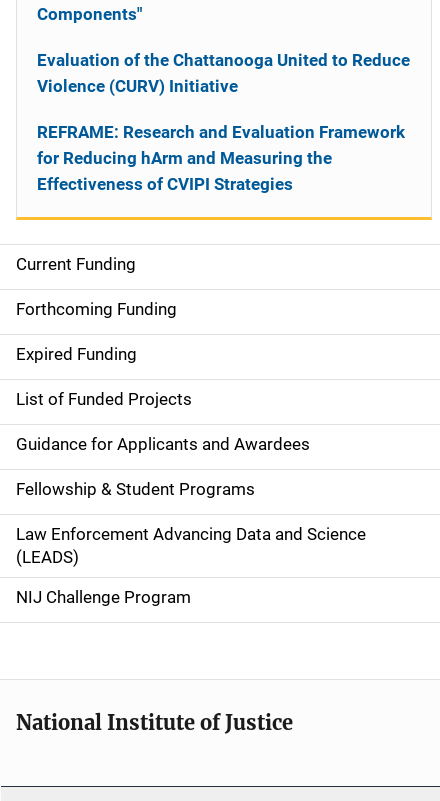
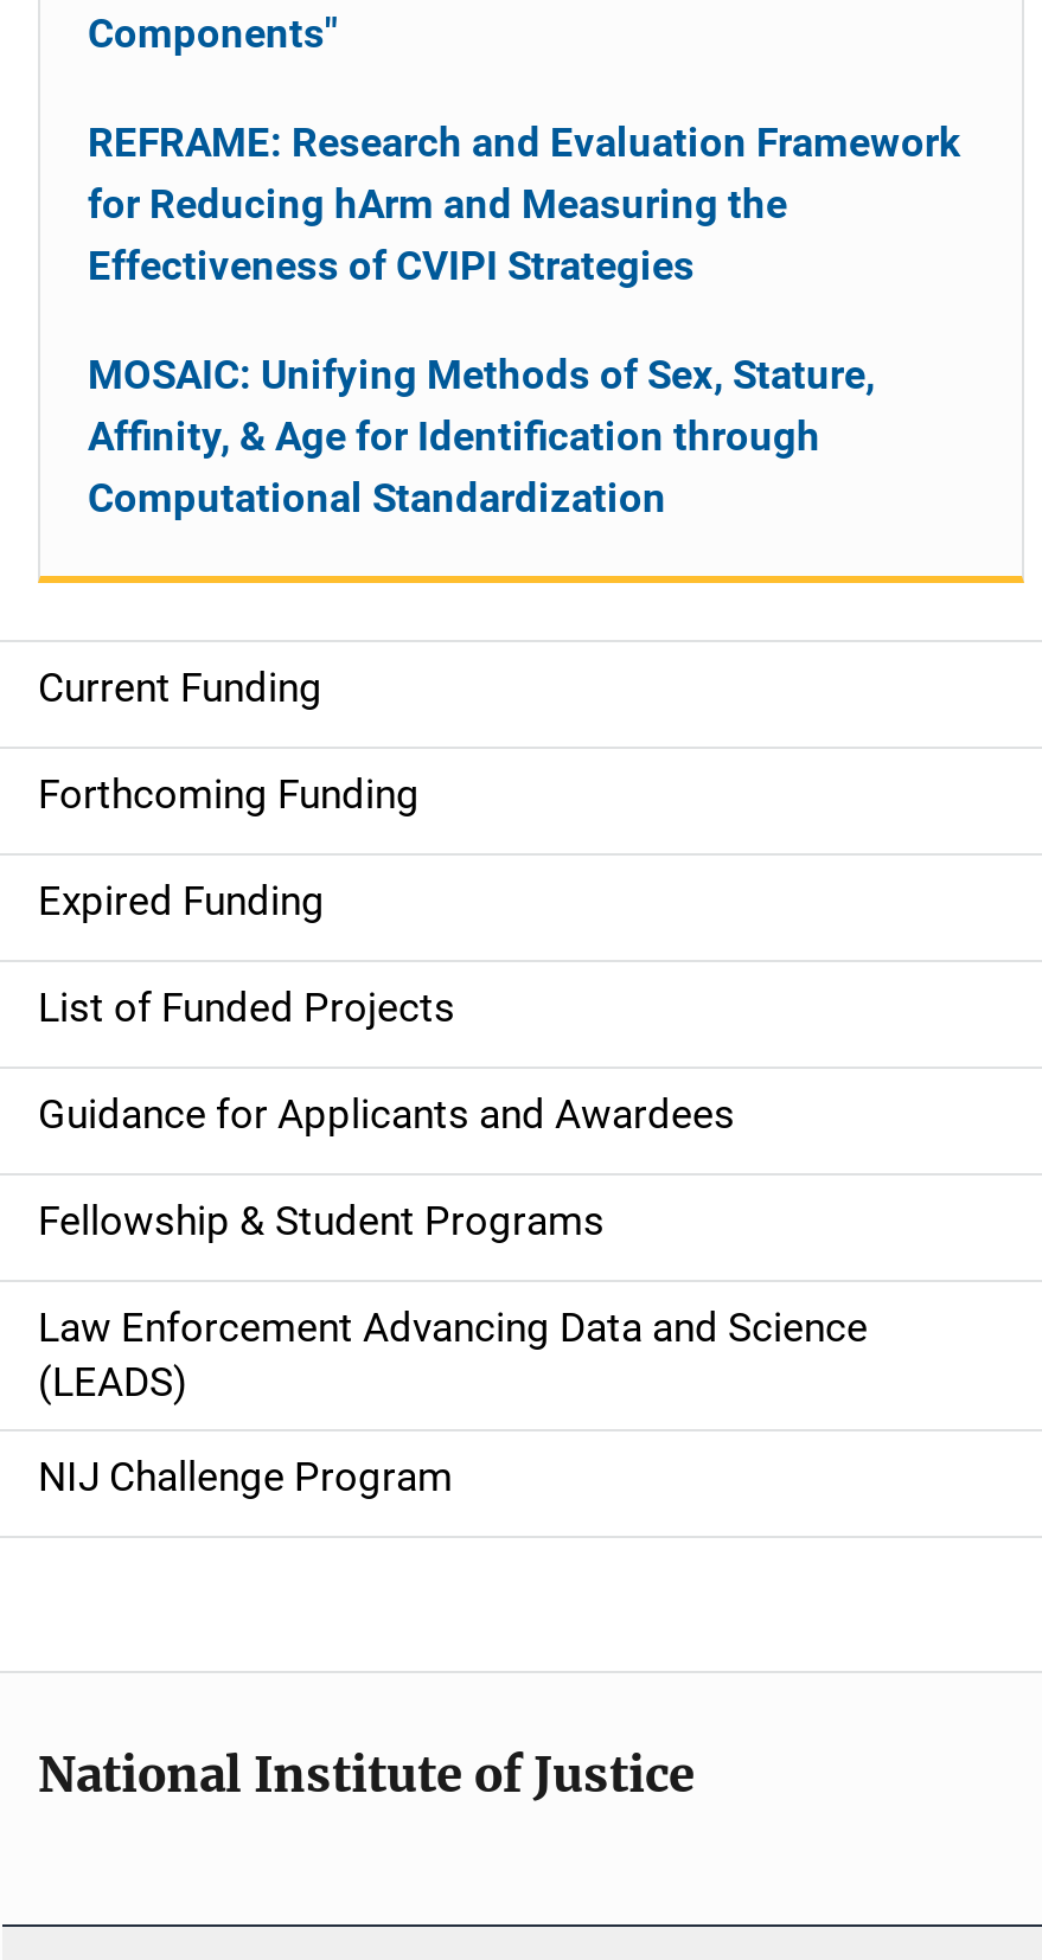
- Evaluation of the Chattanooga United to Reduce
- Violence (CURV) Initiative

moved up: REFRAME: Research and Evaluation Framework | for Reducing hArm and Measuring the | Effectiveness of CVIPI Strategies

+ MOSAIC: Unifying Methods of Sex, Stature,
+ Affinity, & Age for Identification through
+ Computational Standardization
